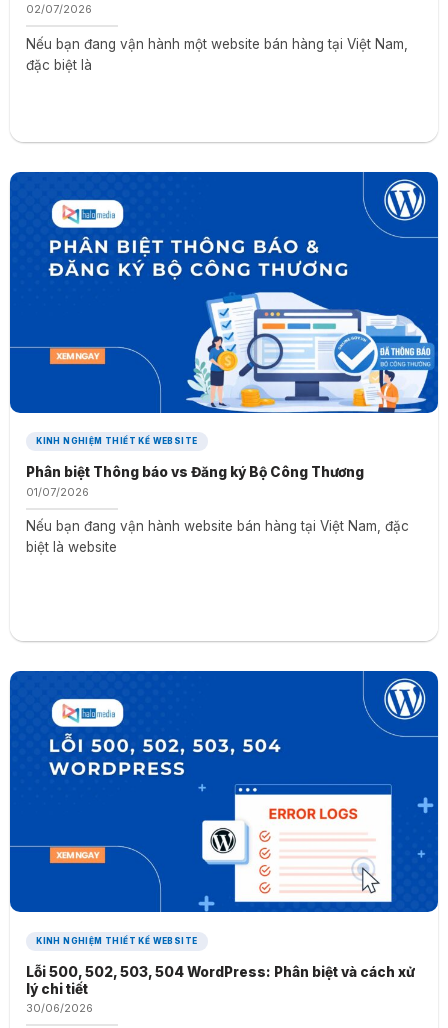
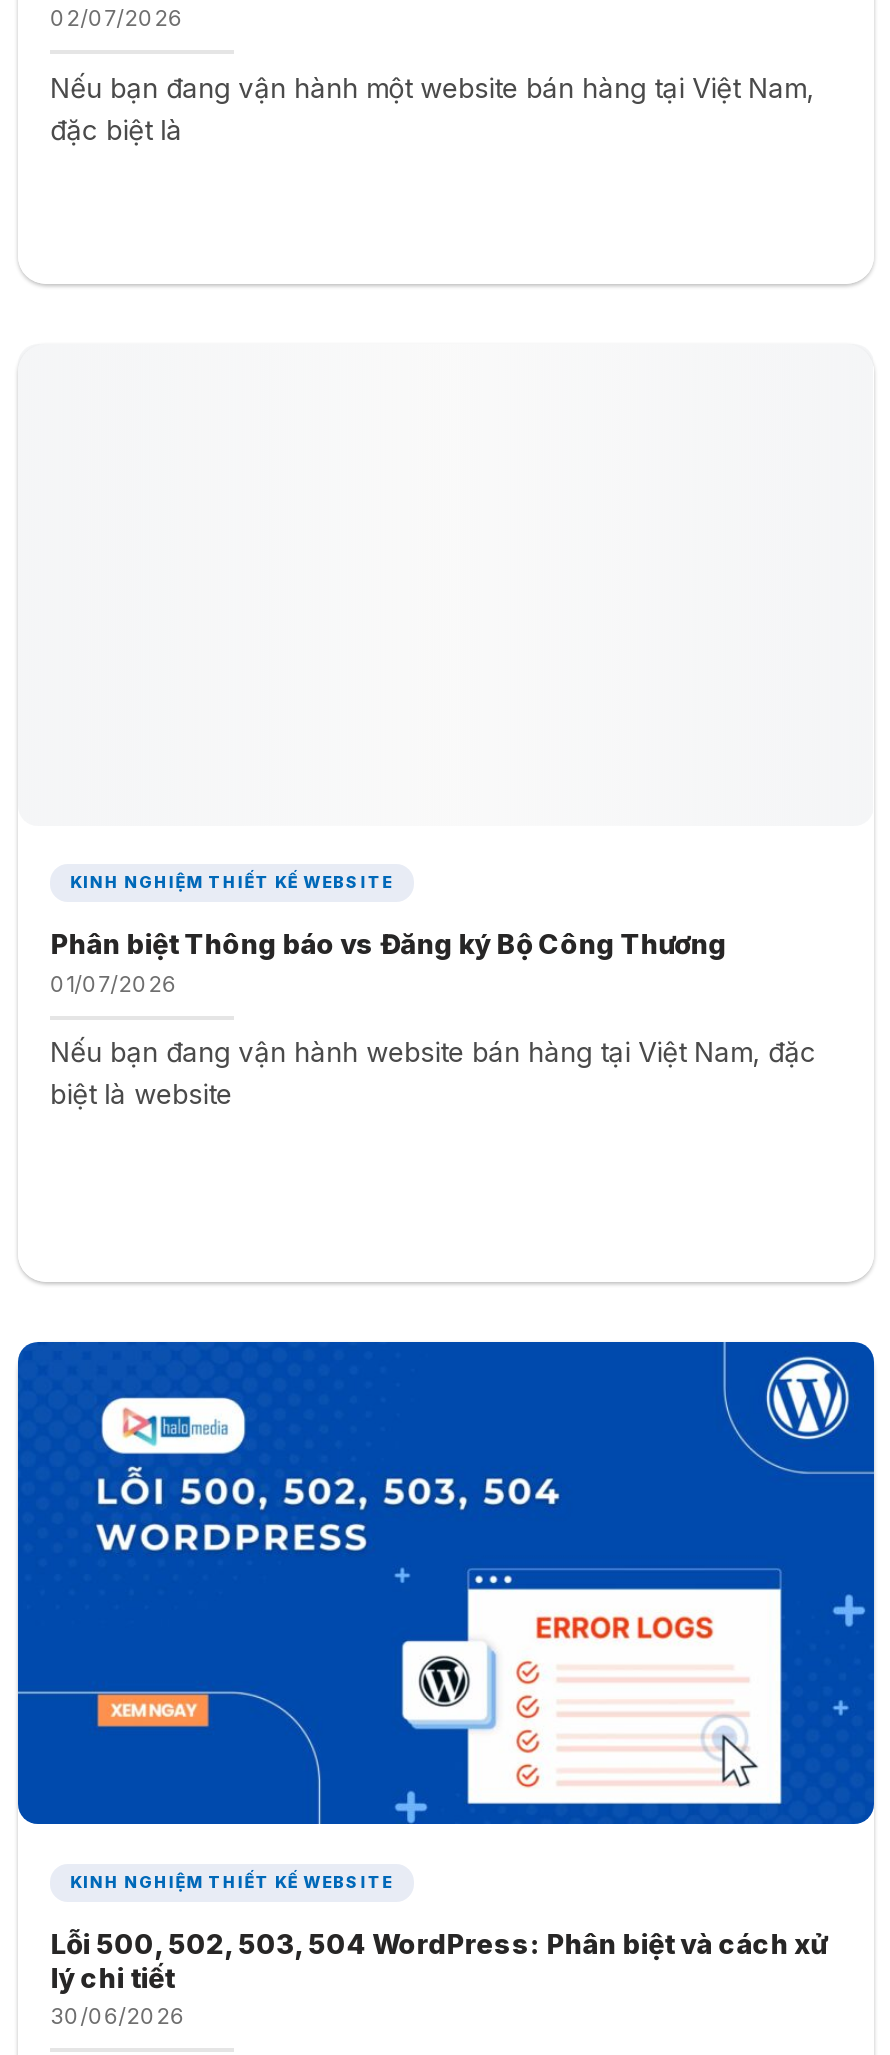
- [image]
